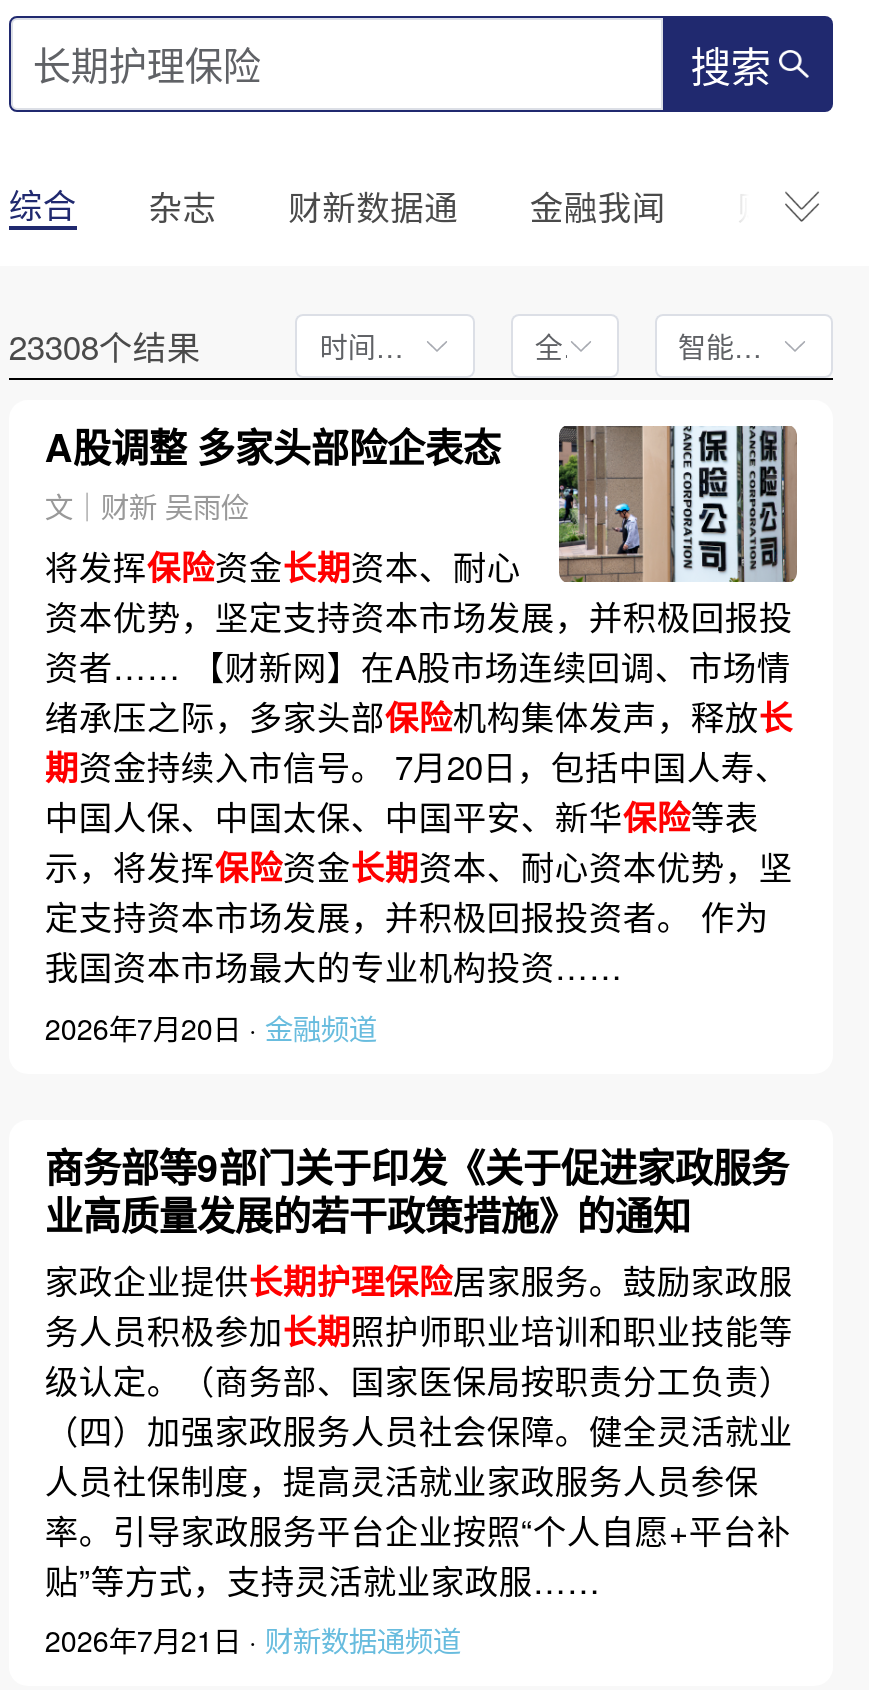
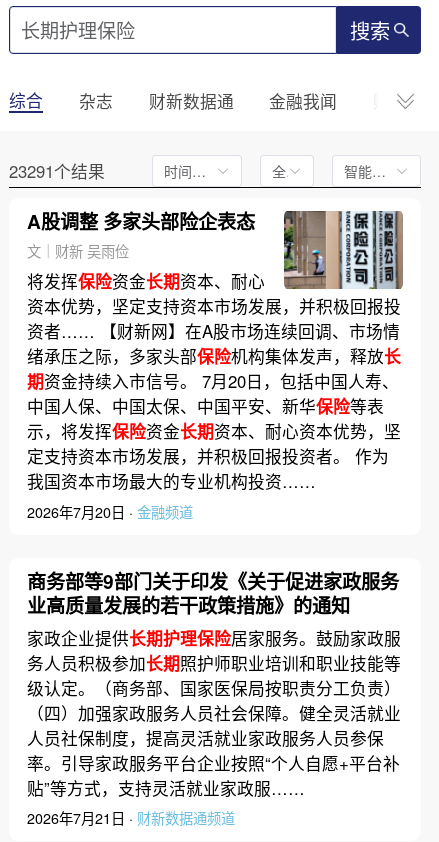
- 23308个结果
+ 23291个结果
